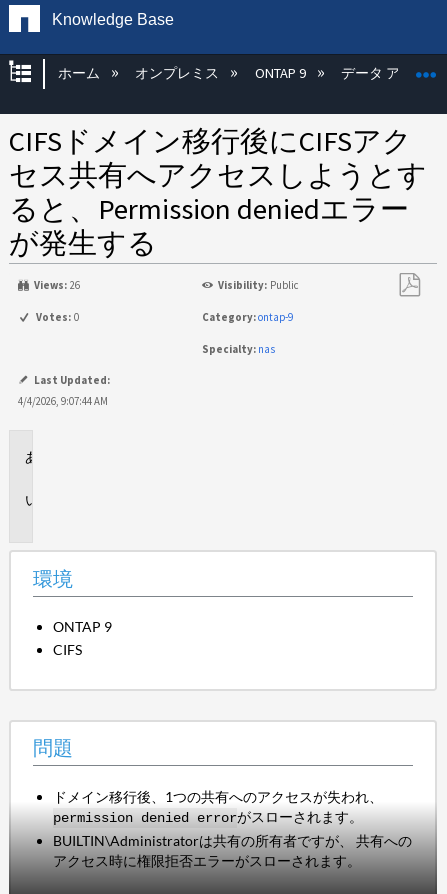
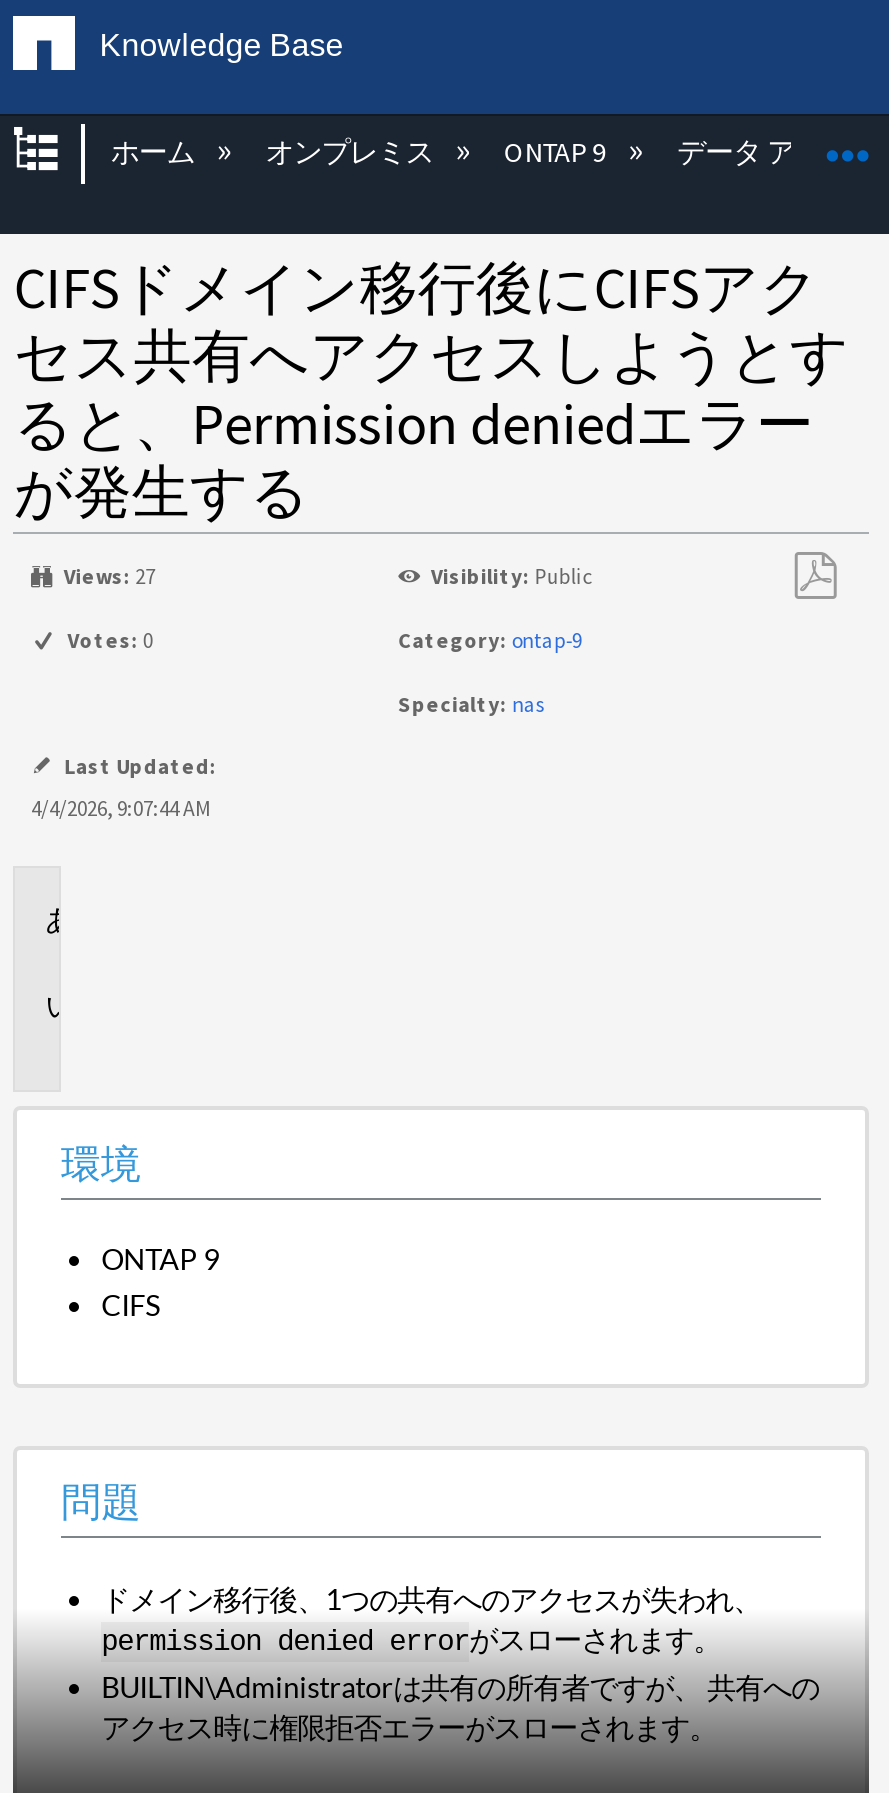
- Views: 26
+ Views: 27
